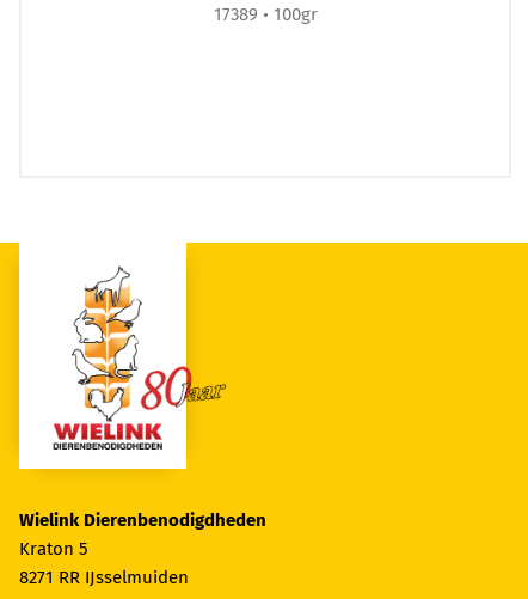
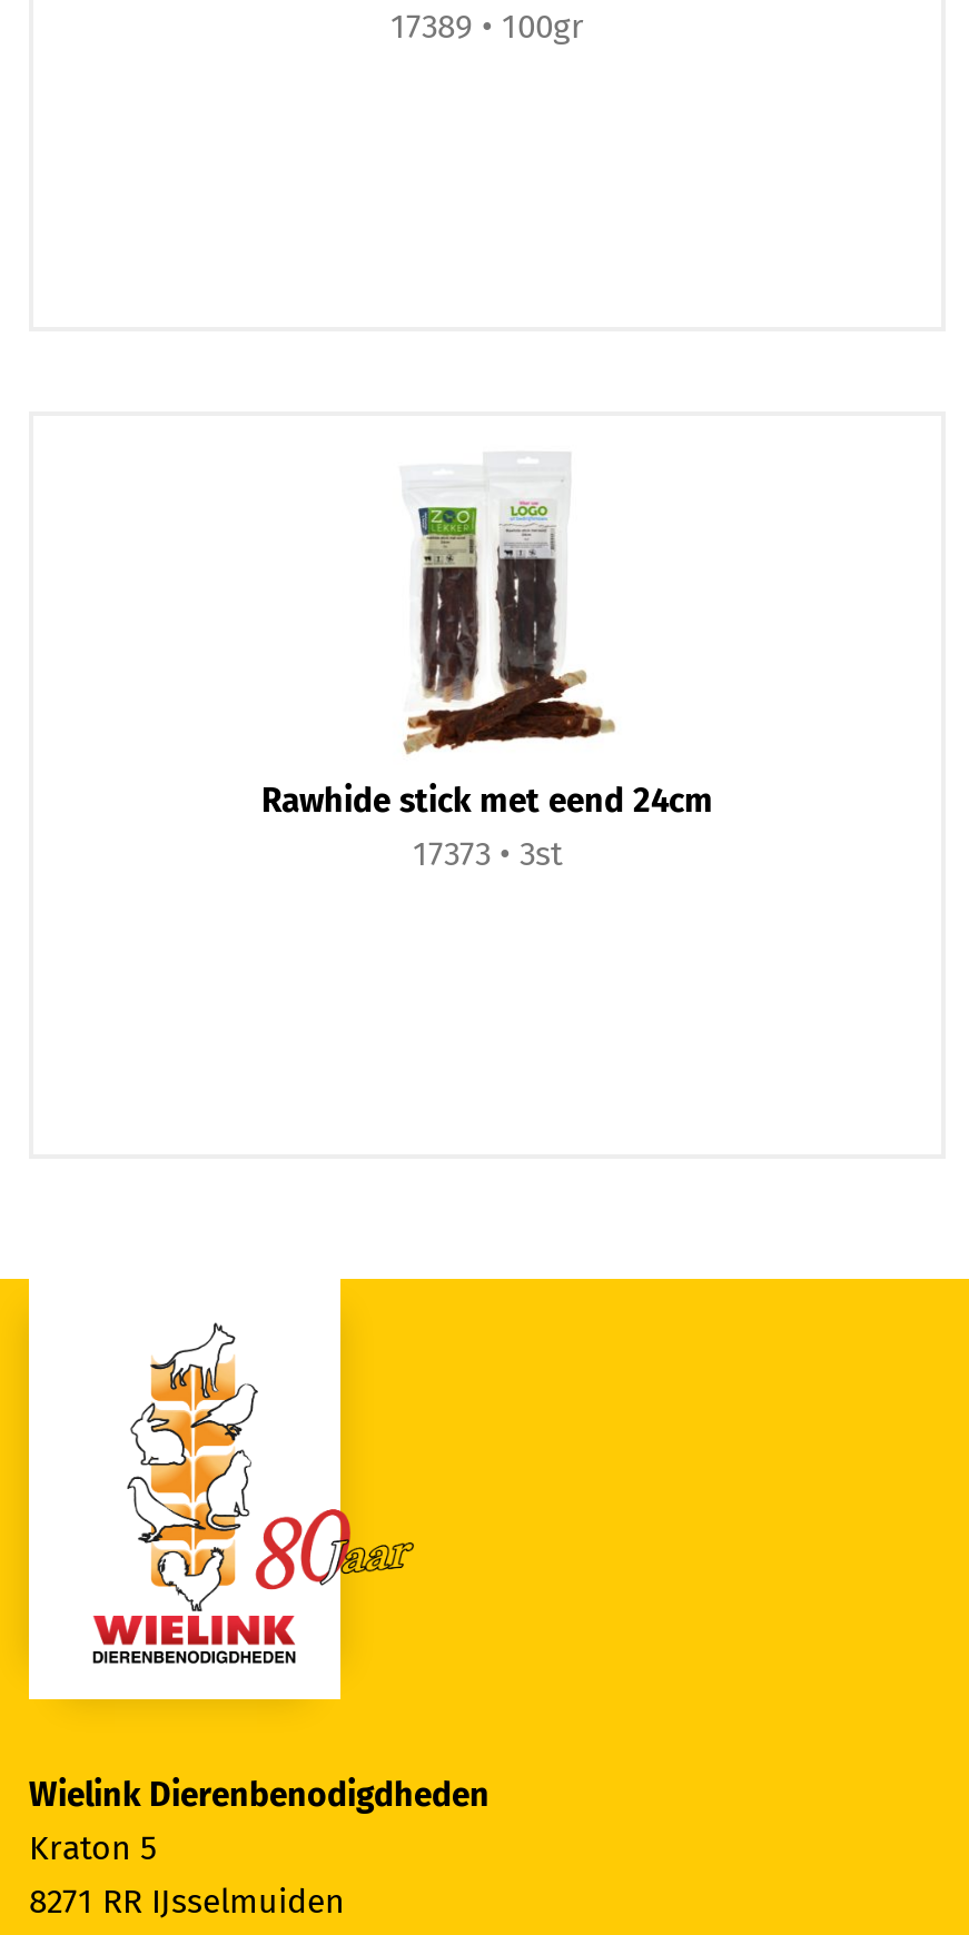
+ [image]
+ Rawhide stick met eend 24cm
+ 17373
+ 3st
